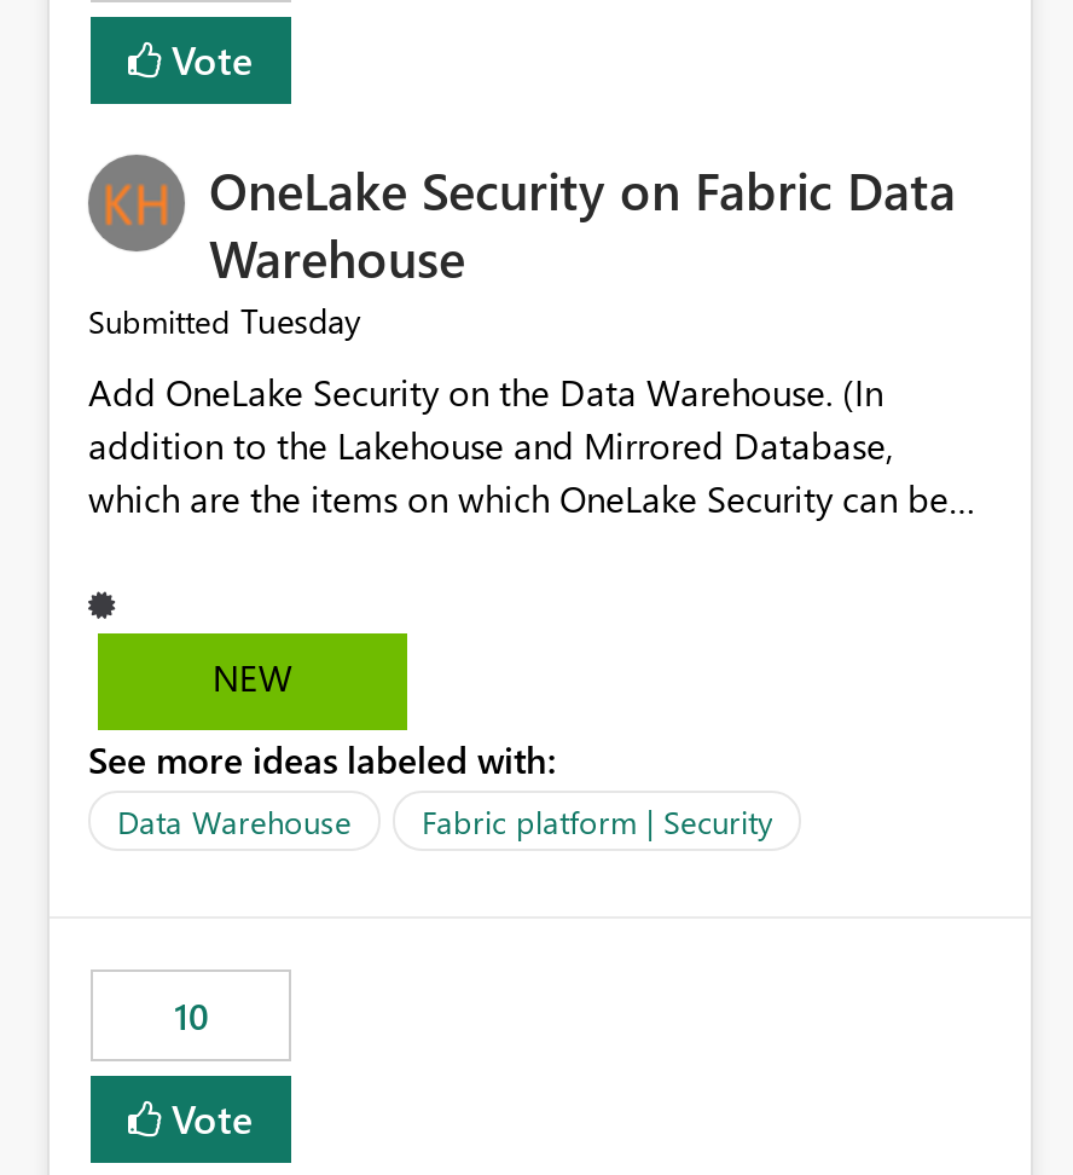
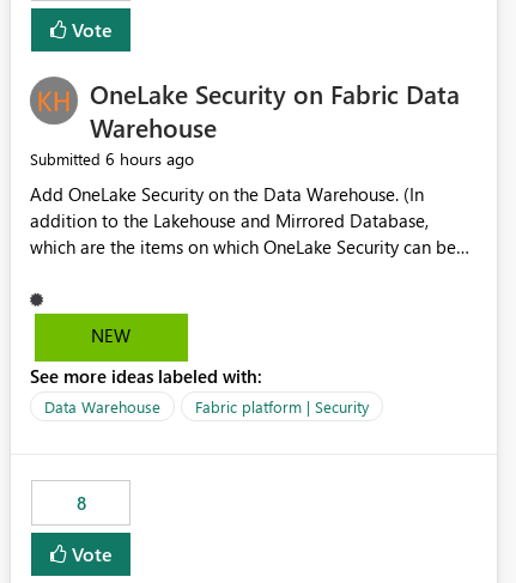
- Submitted Tuesday
+ Submitted 6 hours ago

- 10
+ 8
